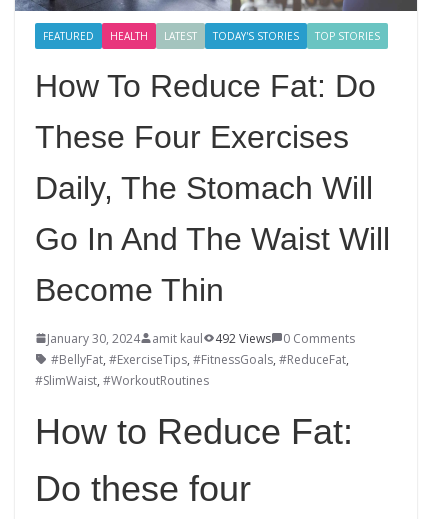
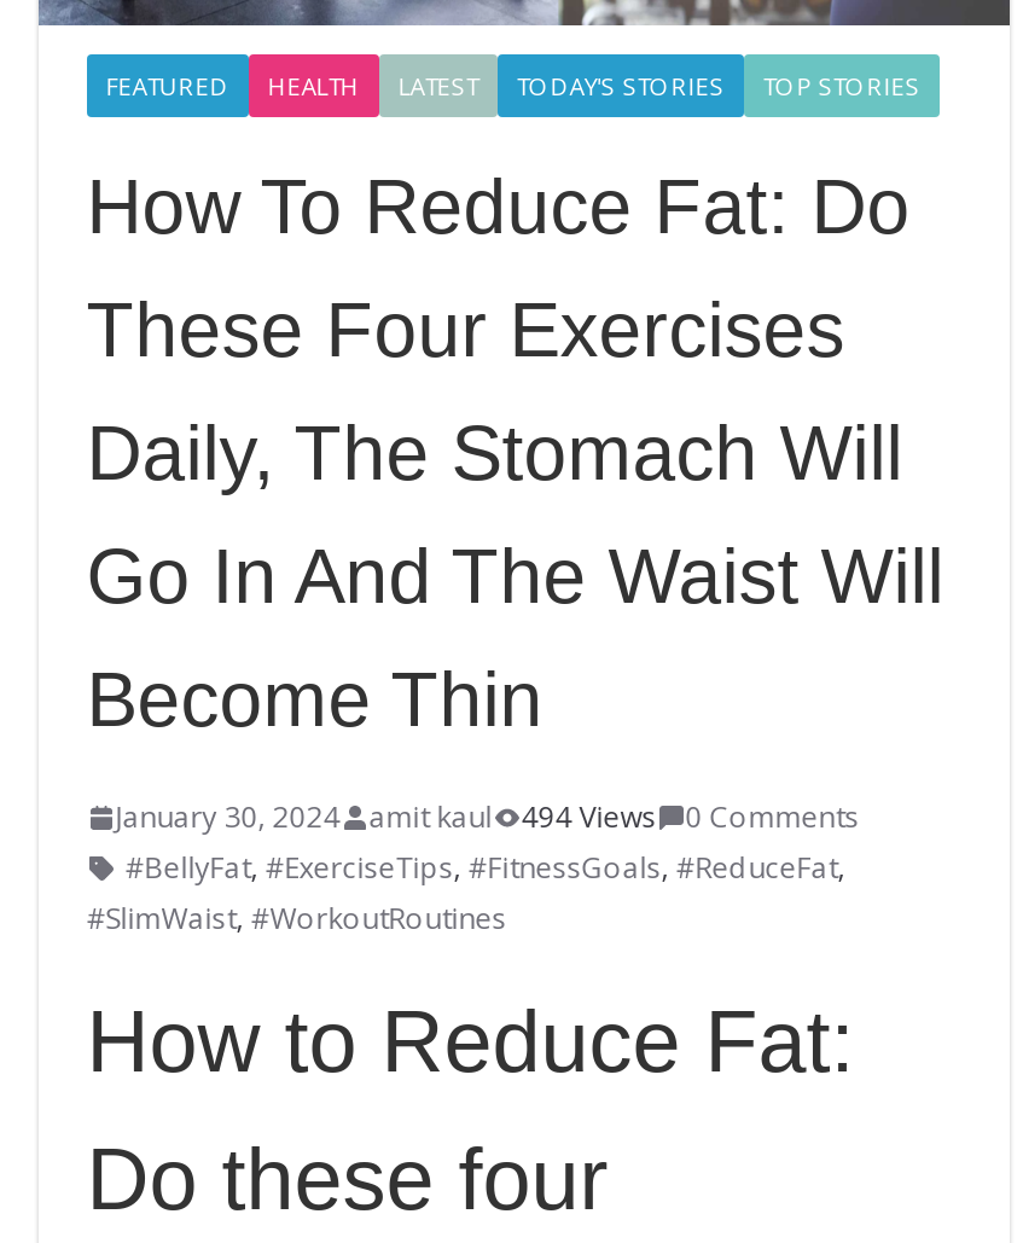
- January 30, 2024 amit kaul 492 Views 0 Comments
+ January 30, 2024 amit kaul 494 Views 0 Comments
